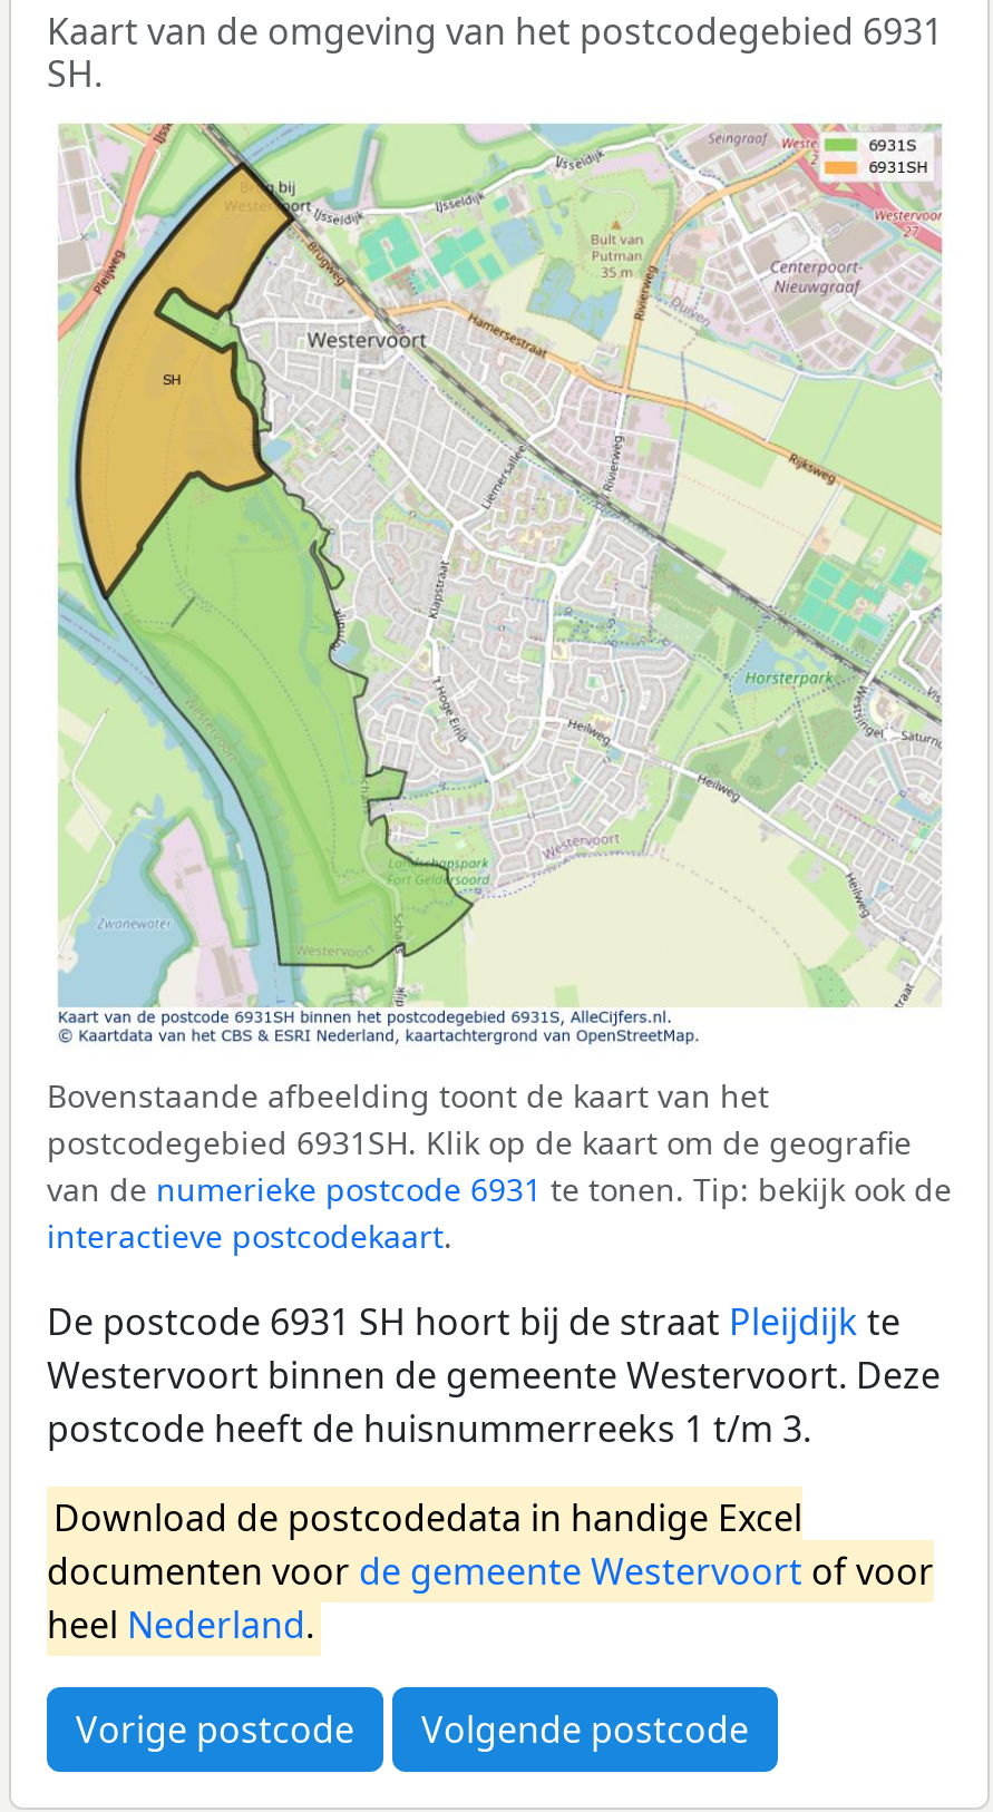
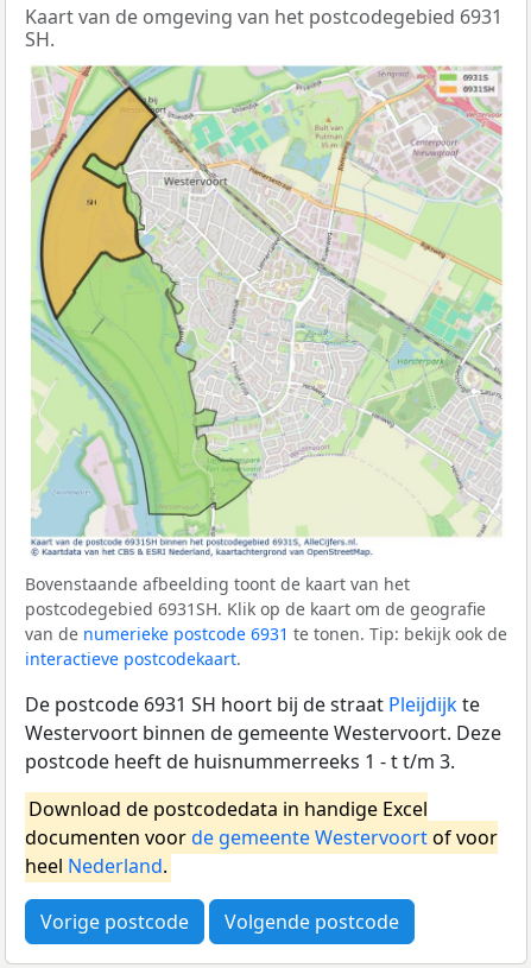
- postcode heeft de huisnummerreeks 1 t/m 3.
+ postcode heeft de huisnummerreeks 1 - t t/m 3.
